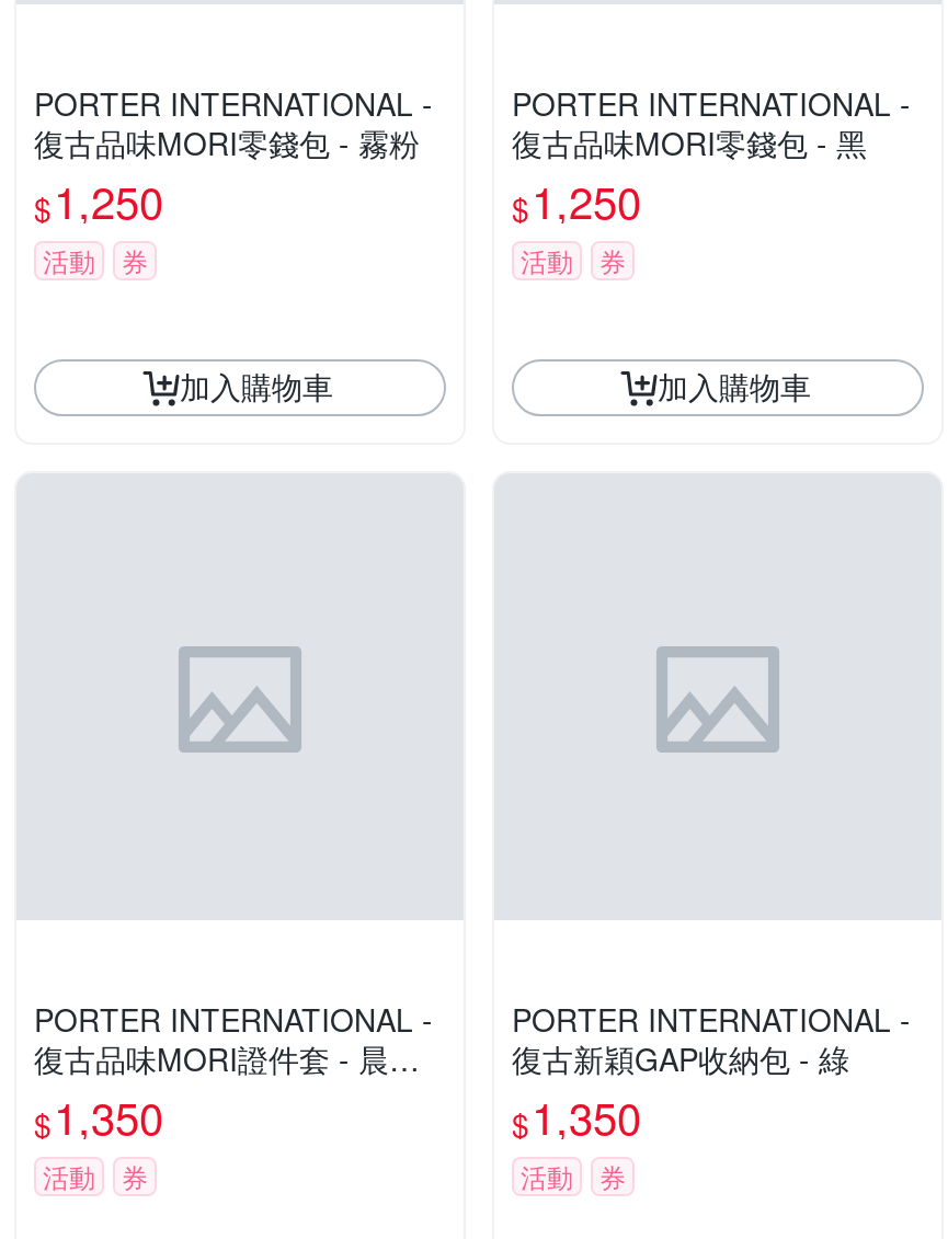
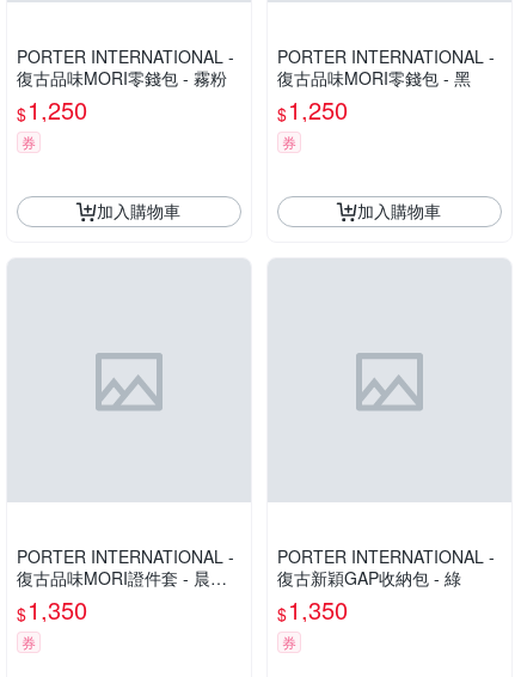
- 活動

- 活動

- 活動

- 活動
